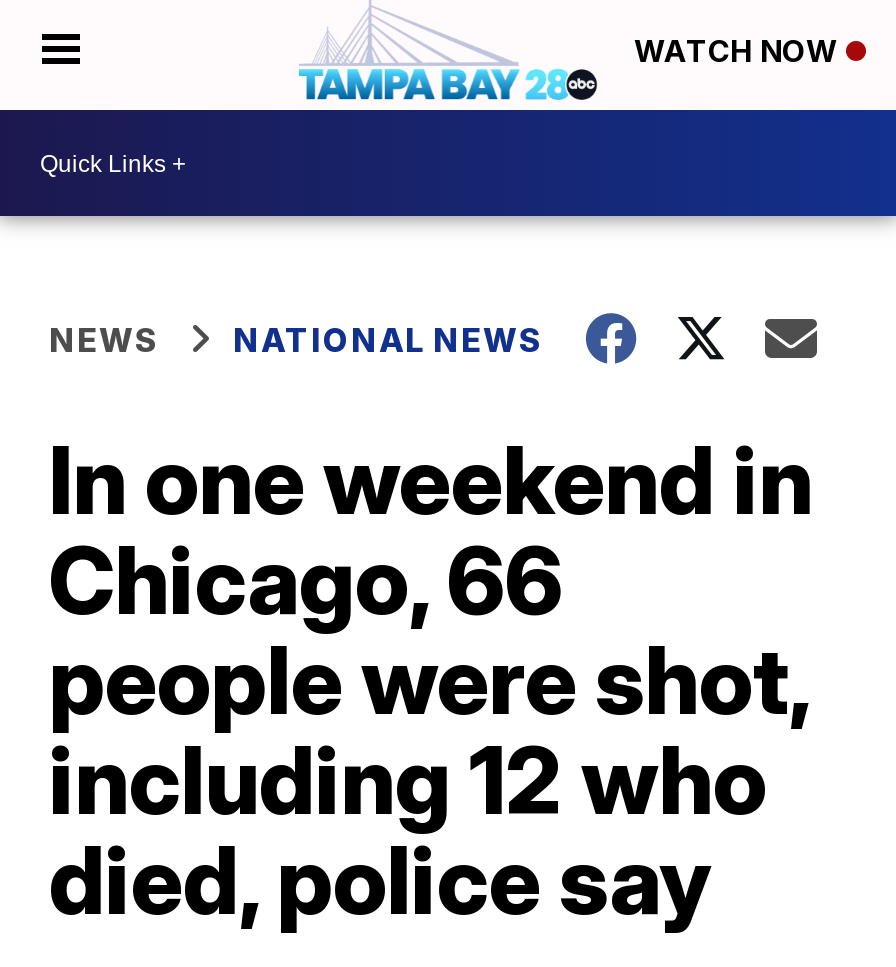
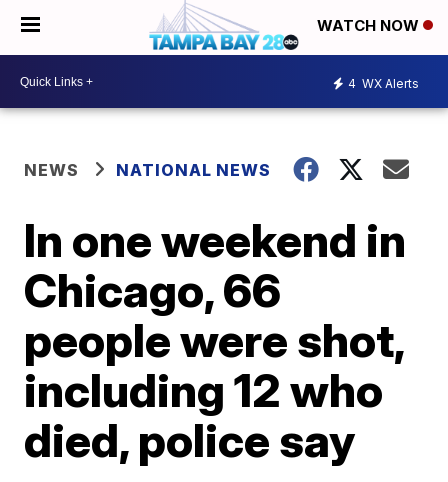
+ 4 WX Alerts
